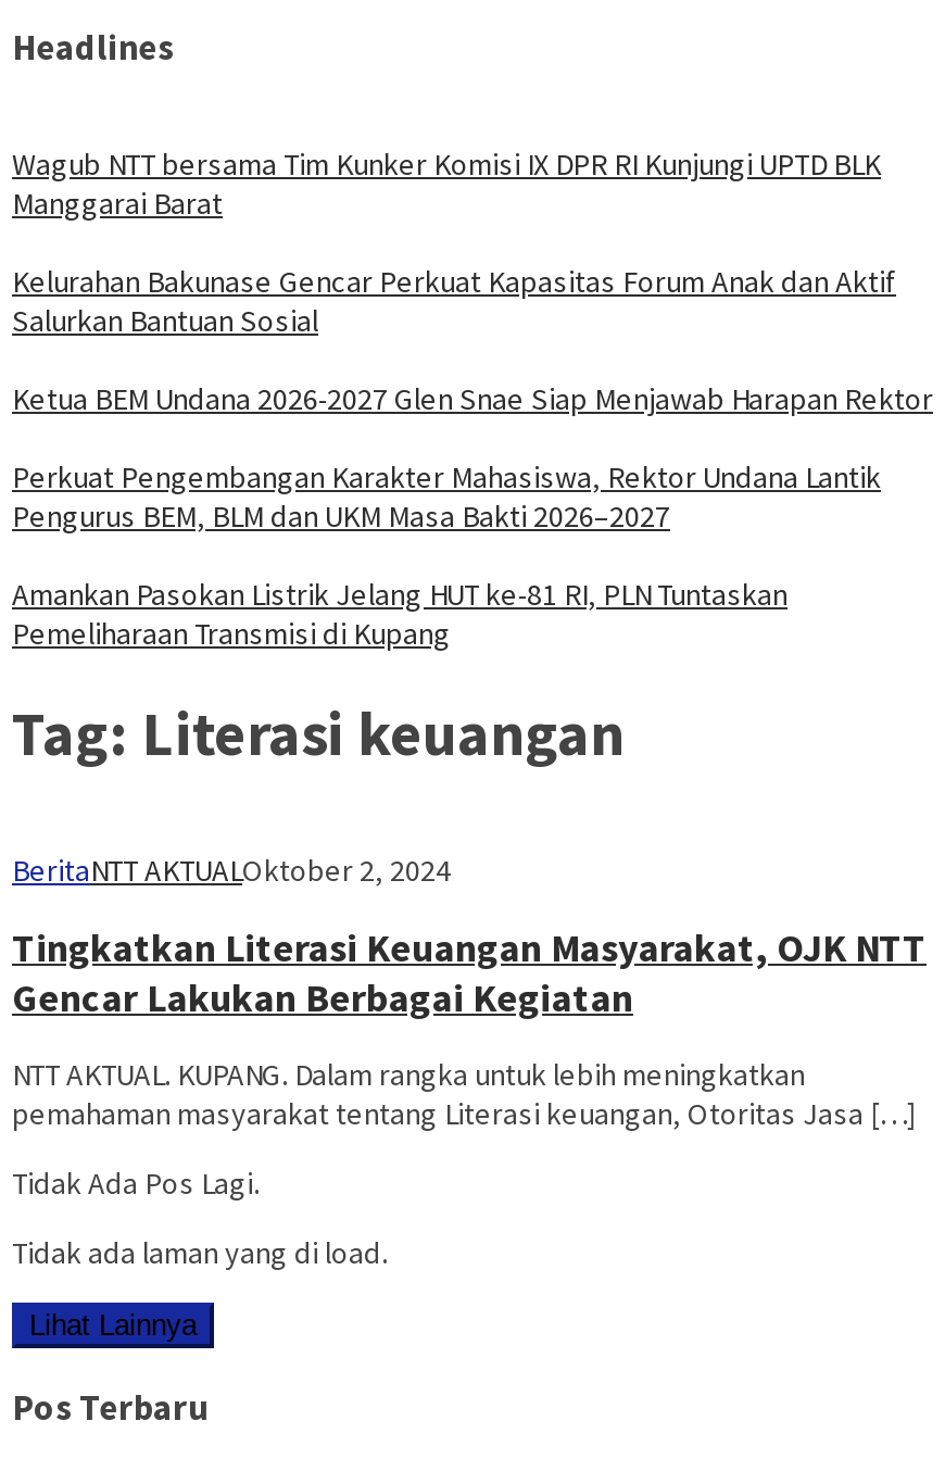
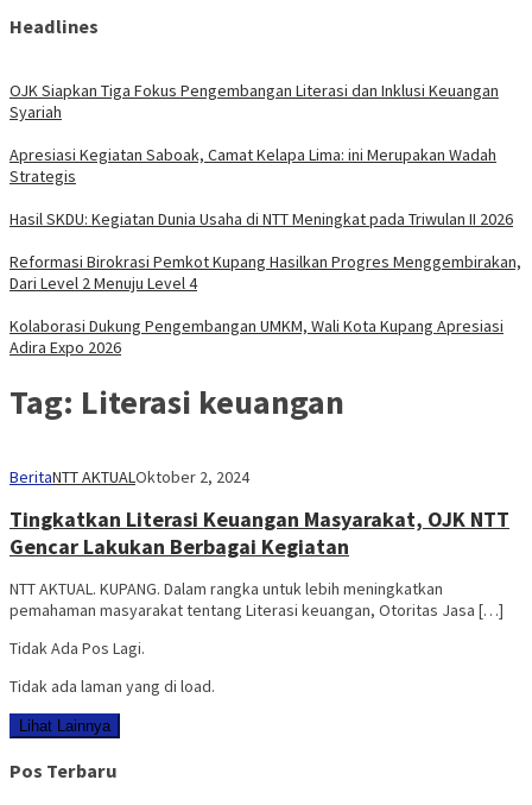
- Wagub NTT bersama Tim Kunker Komisi IX DPR RI Kunjungi UPTD BLK
- Manggarai Barat
+ OJK Siapkan Tiga Fokus Pengembangan Literasi dan Inklusi Keuangan
+ Syariah

- Kelurahan Bakunase Gencar Perkuat Kapasitas Forum Anak dan Aktif
- Salurkan Bantuan Sosial
+ Apresiasi Kegiatan Saboak, Camat Kelapa Lima: ini Merupakan Wadah
+ Strategis

- Ketua BEM Undana 2026-2027 Glen Snae Siap Menjawab Harapan Rektor
+ Hasil SKDU: Kegiatan Dunia Usaha di NTT Meningkat pada Triwulan II 2026

- Perkuat Pengembangan Karakter Mahasiswa, Rektor Undana Lantik
- Pengurus BEM, BLM dan UKM Masa Bakti 2026–2027
+ Reformasi Birokrasi Pemkot Kupang Hasilkan Progres Menggembirakan,
+ Dari Level 2 Menuju Level 4

- Amankan Pasokan Listrik Jelang HUT ke-81 RI, PLN Tuntaskan
- Pemeliharaan Transmisi di Kupang
+ Kolaborasi Dukung Pengembangan UMKM, Wali Kota Kupang Apresiasi
+ Adira Expo 2026
